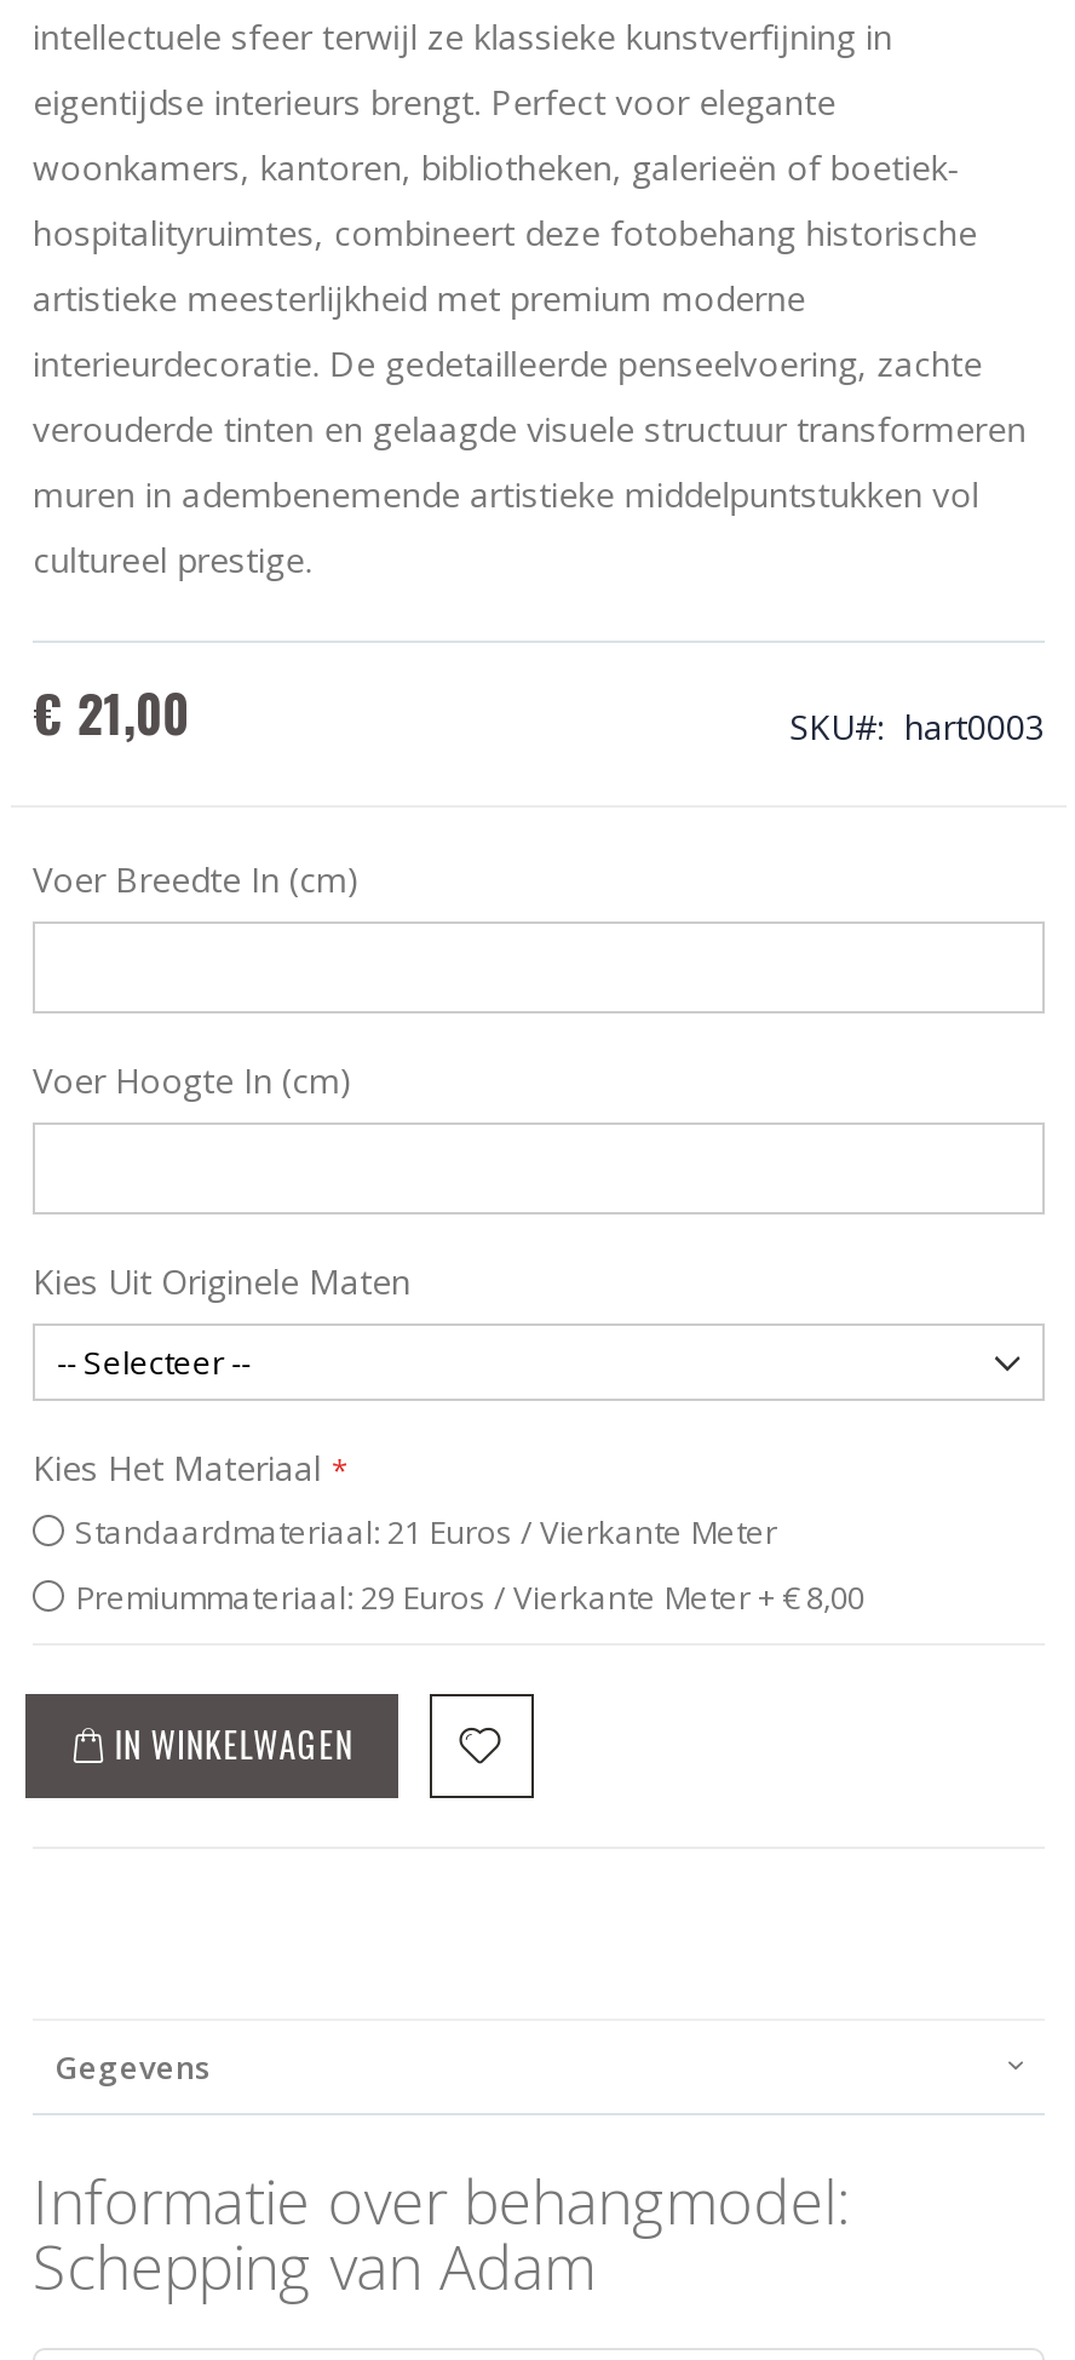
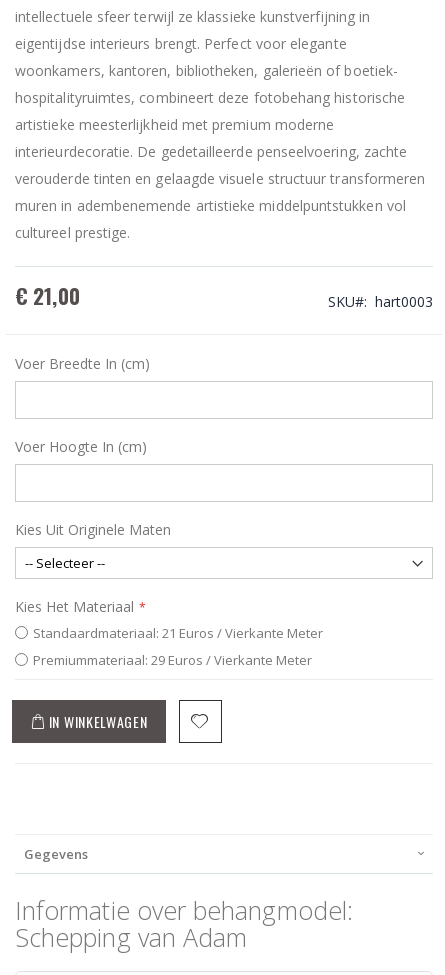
- Premiummateriaal: 29 Euros / Vierkante Meter + € 8,00
+ Premiummateriaal: 29 Euros / Vierkante Meter
